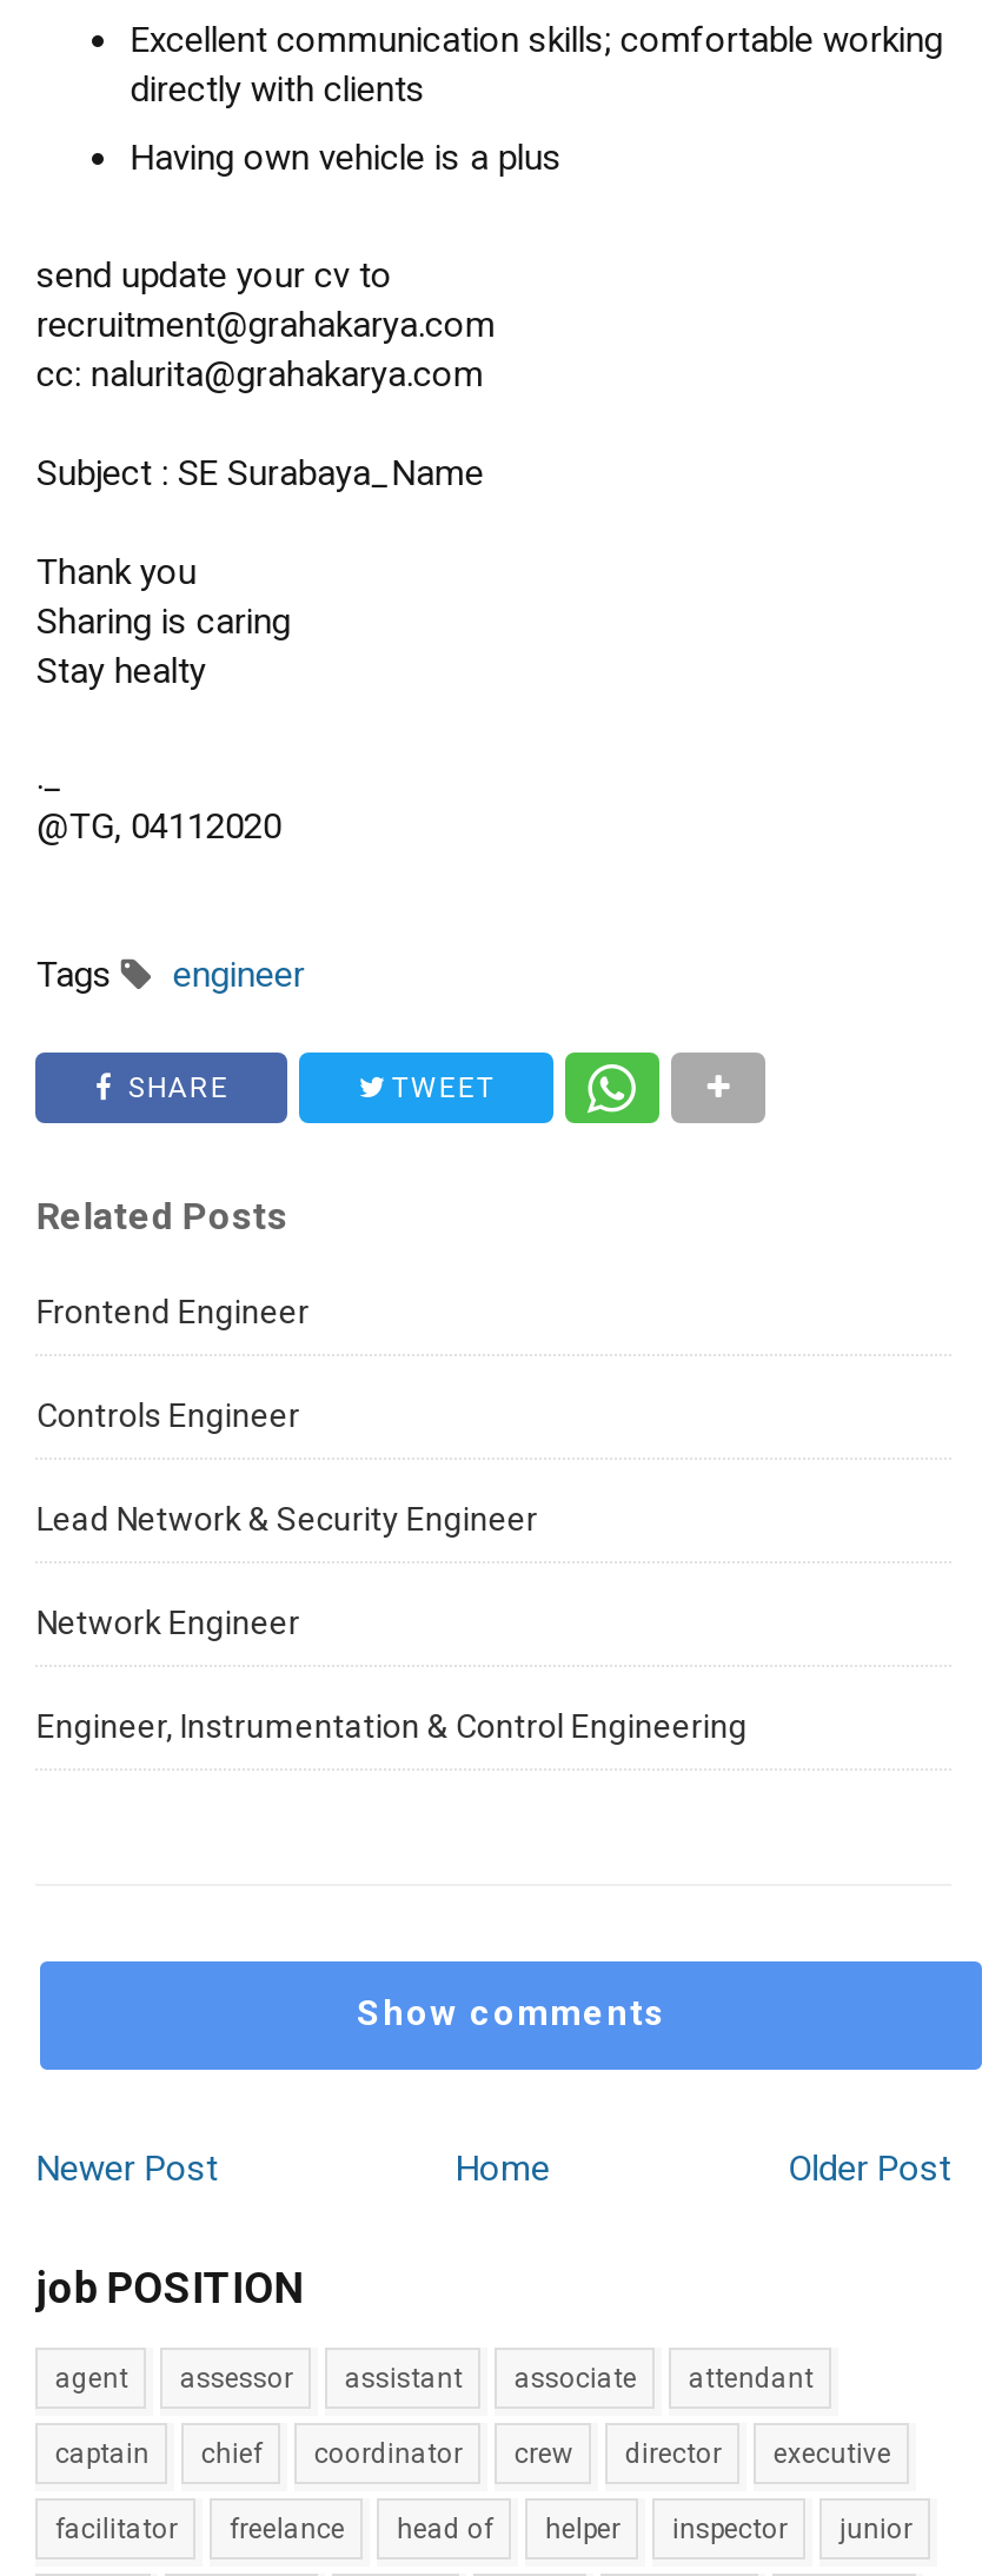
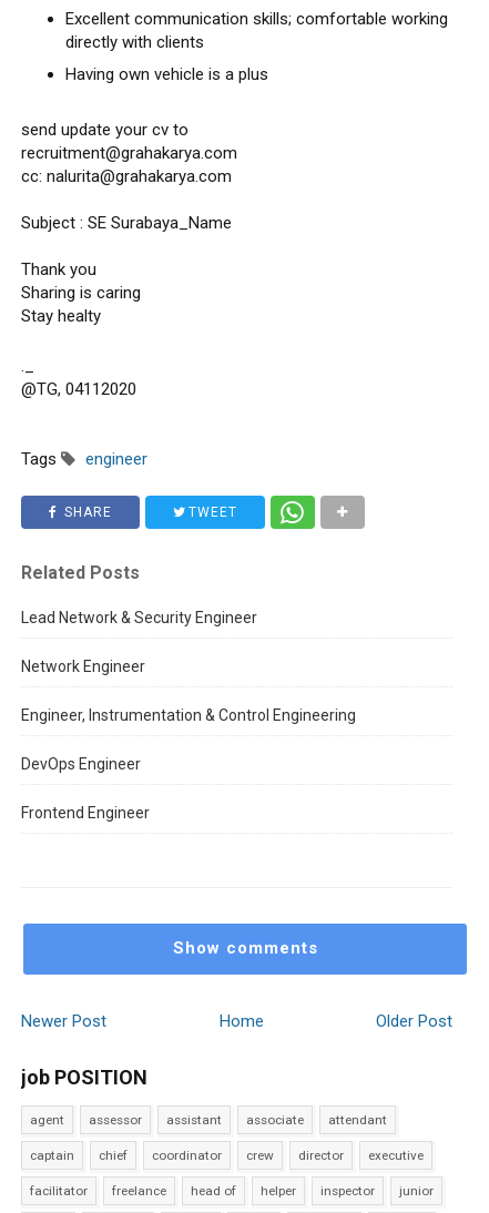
moved down: Frontend Engineer

- Controls Engineer

moved up: Lead Network & Security Engineer | Network Engineer | Engineer, Instrumentation & Control Engineering

+ DevOps Engineer
